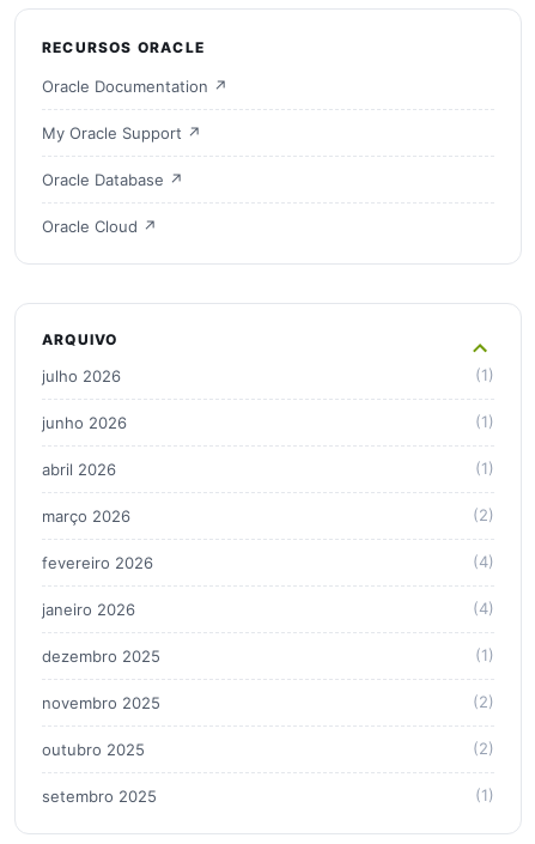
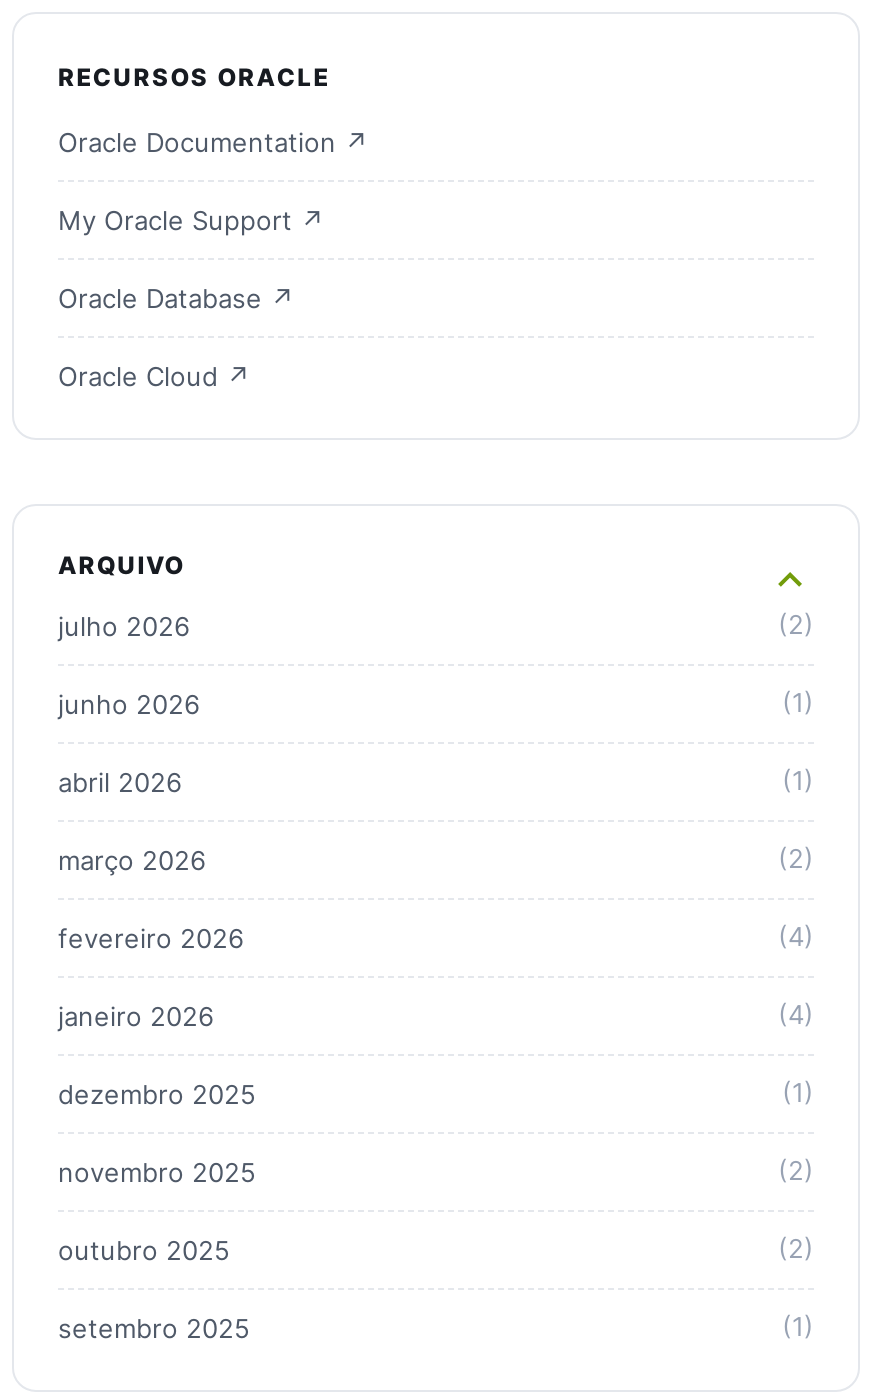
- 1
+ 2
